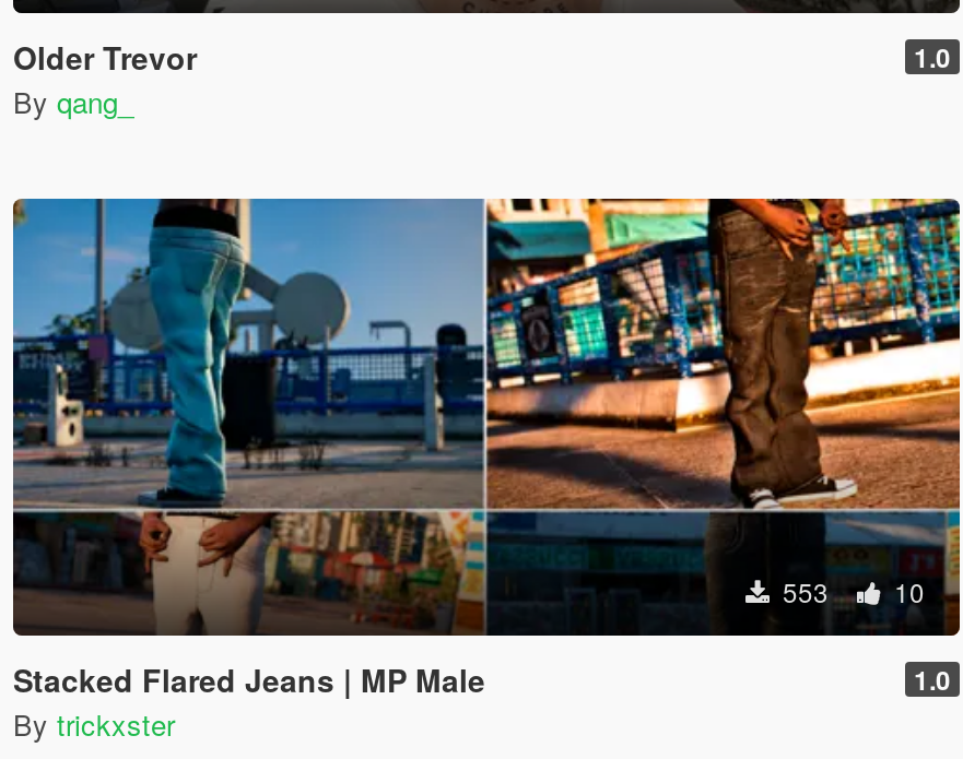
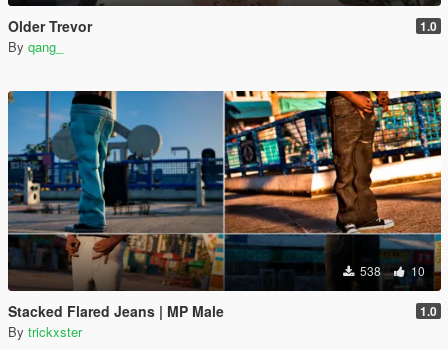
- 553 10
+ 538 10
